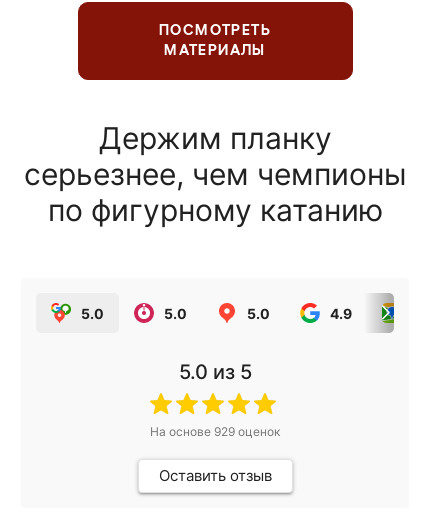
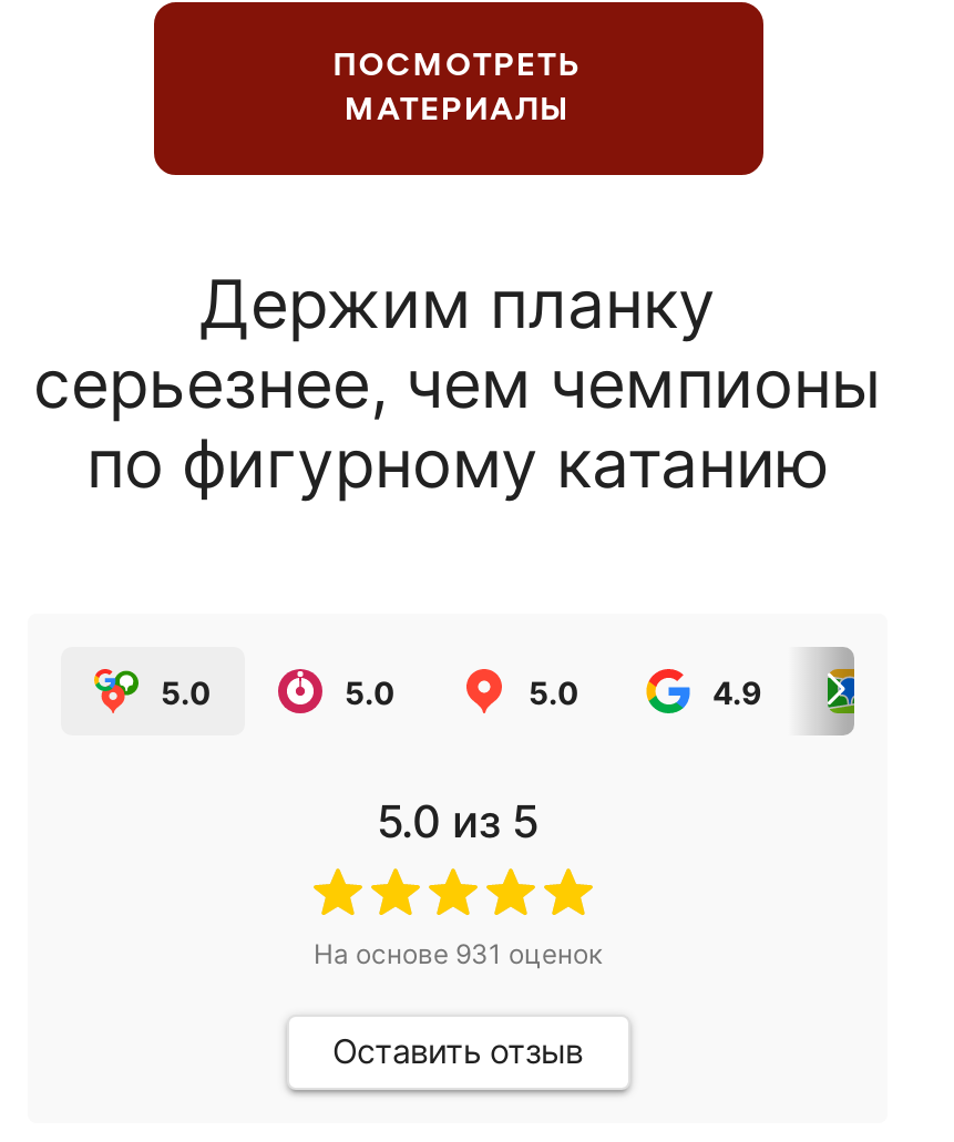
- На основе 929 оценок
+ На основе 931 оценок
